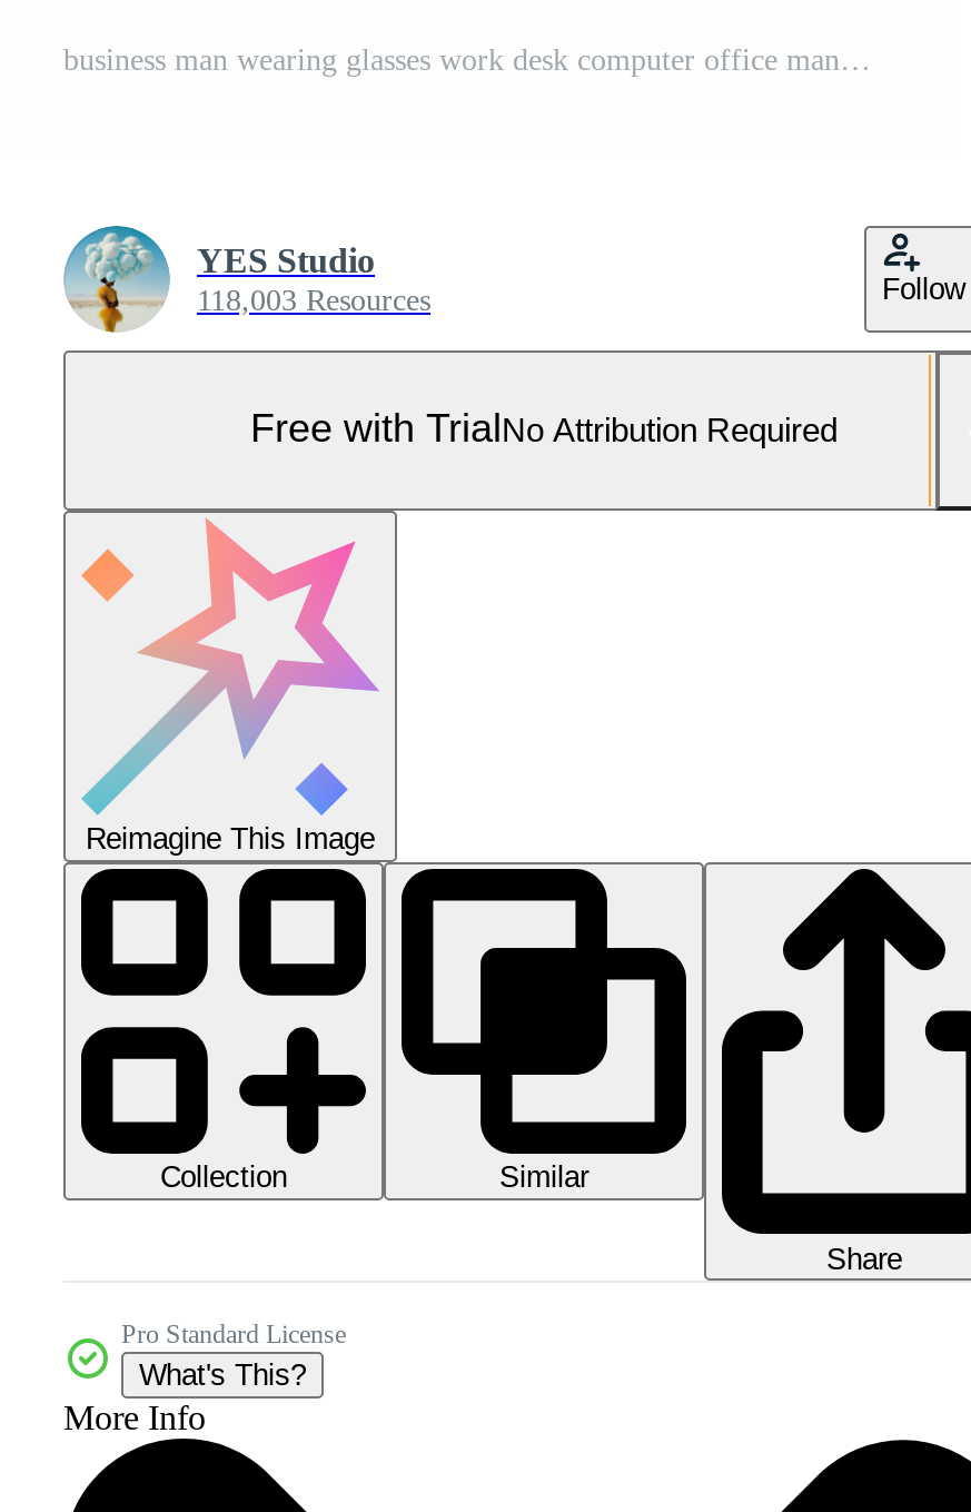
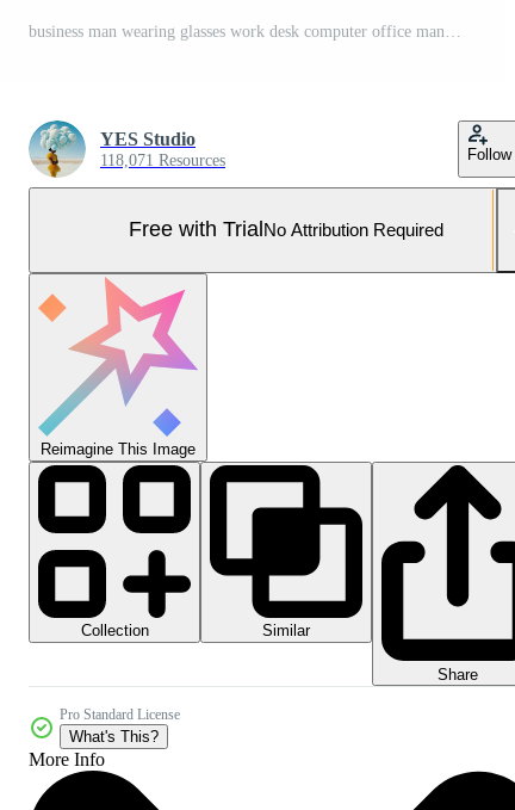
- 118,003 Resources
+ 118,071 Resources
